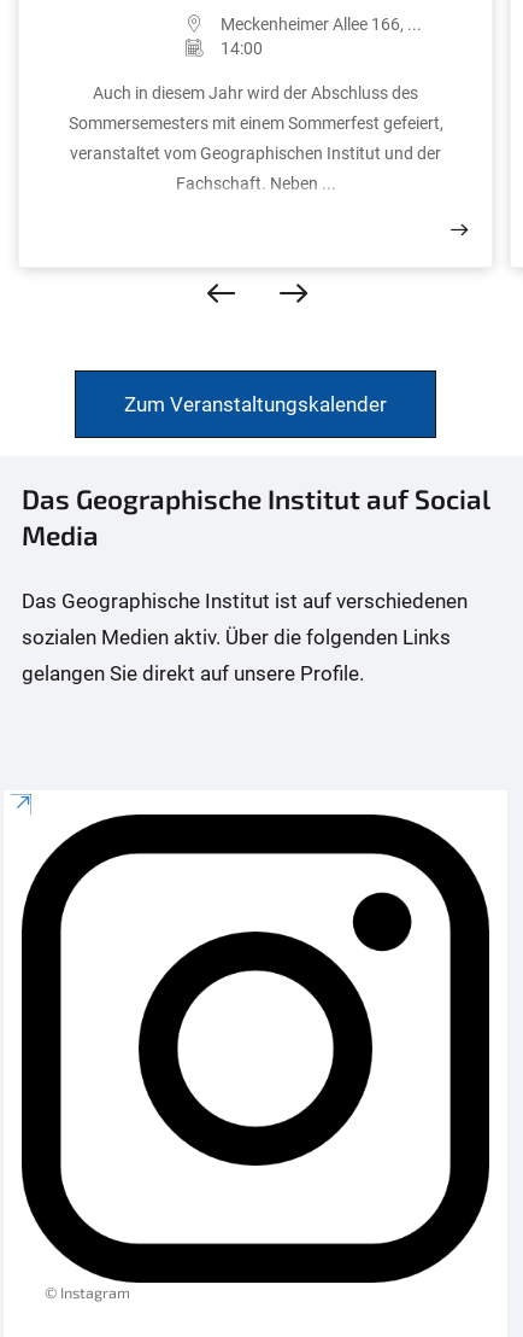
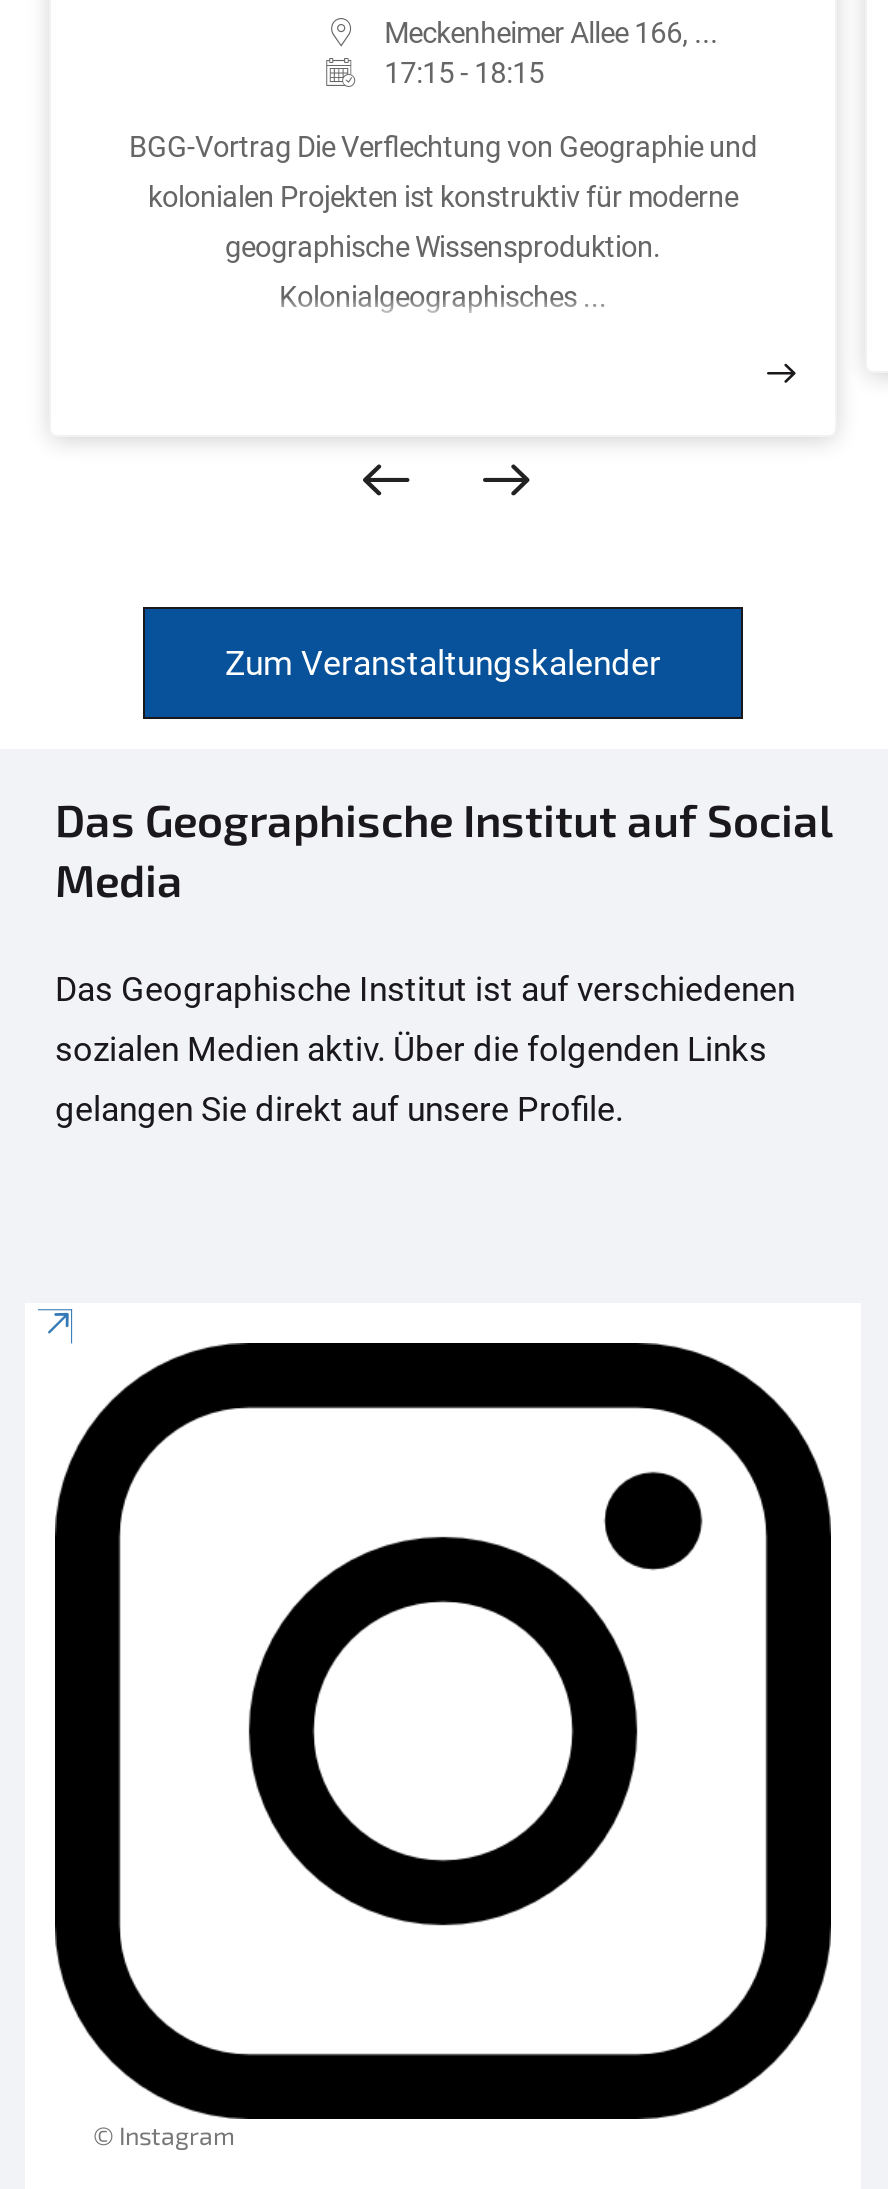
- 14:00
+ 17:15 - 18:15

- Auch in diesem Jahr wird der Abschluss des
+ BGG-Vortrag Die Verflechtung von Geographie und

- Sommersemesters mit einem Sommerfest gefeiert,
+ kolonialen Projekten ist konstruktiv für moderne

- veranstaltet vom Geographischen Institut und der
+ geographische Wissensproduktion.

- Fachschaft. Neben ...
+ Kolonialgeographisches ...
